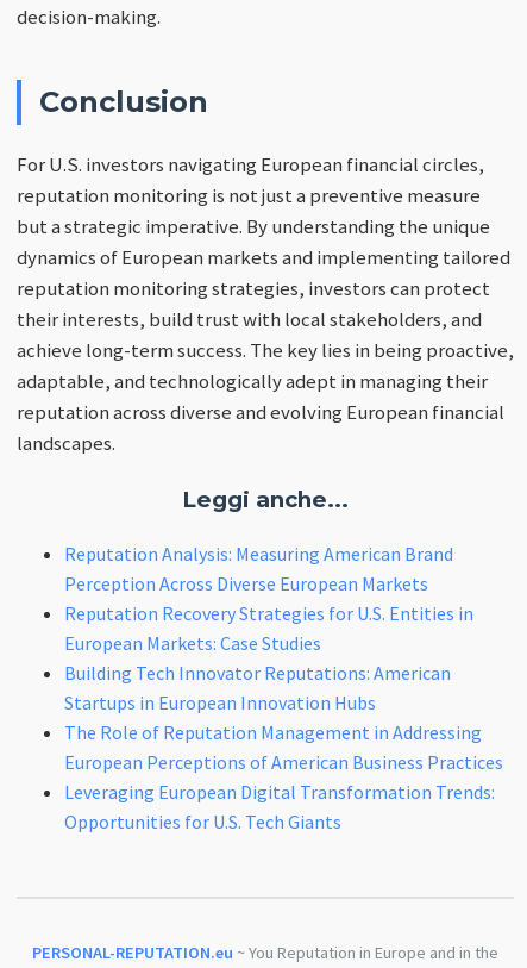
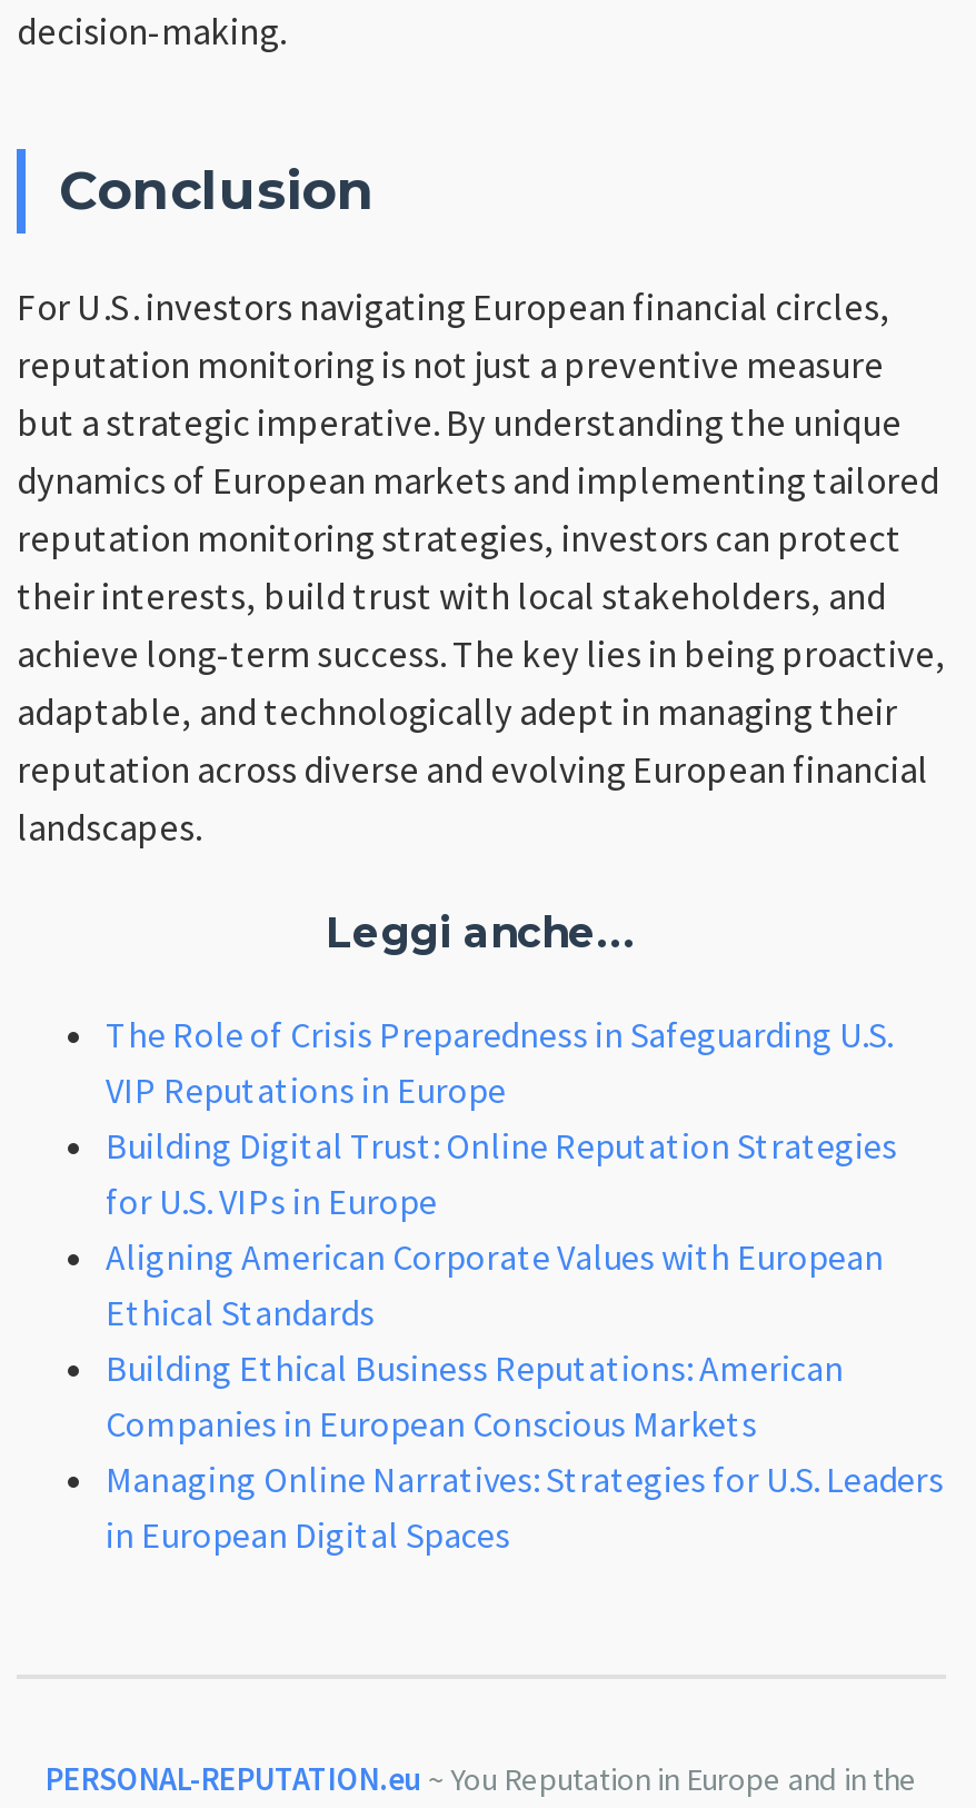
- Reputation Analysis: Measuring American Brand
- Perception Across Diverse European Markets
- Reputation Recovery Strategies for U.S. Entities in
- European Markets: Case Studies
- Building Tech Innovator Reputations: American
- Startups in European Innovation Hubs
- The Role of Reputation Management in Addressing
- European Perceptions of American Business Practices
- Leveraging European Digital Transformation Trends:
- Opportunities for U.S. Tech Giants
+ The Role of Crisis Preparedness in Safeguarding U.S.
+ VIP Reputations in Europe
+ Building Digital Trust: Online Reputation Strategies
+ for U.S. VIPs in Europe
+ Aligning American Corporate Values with European
+ Ethical Standards
+ Building Ethical Business Reputations: American
+ Companies in European Conscious Markets
+ Managing Online Narratives: Strategies for U.S. Leaders
+ in European Digital Spaces
